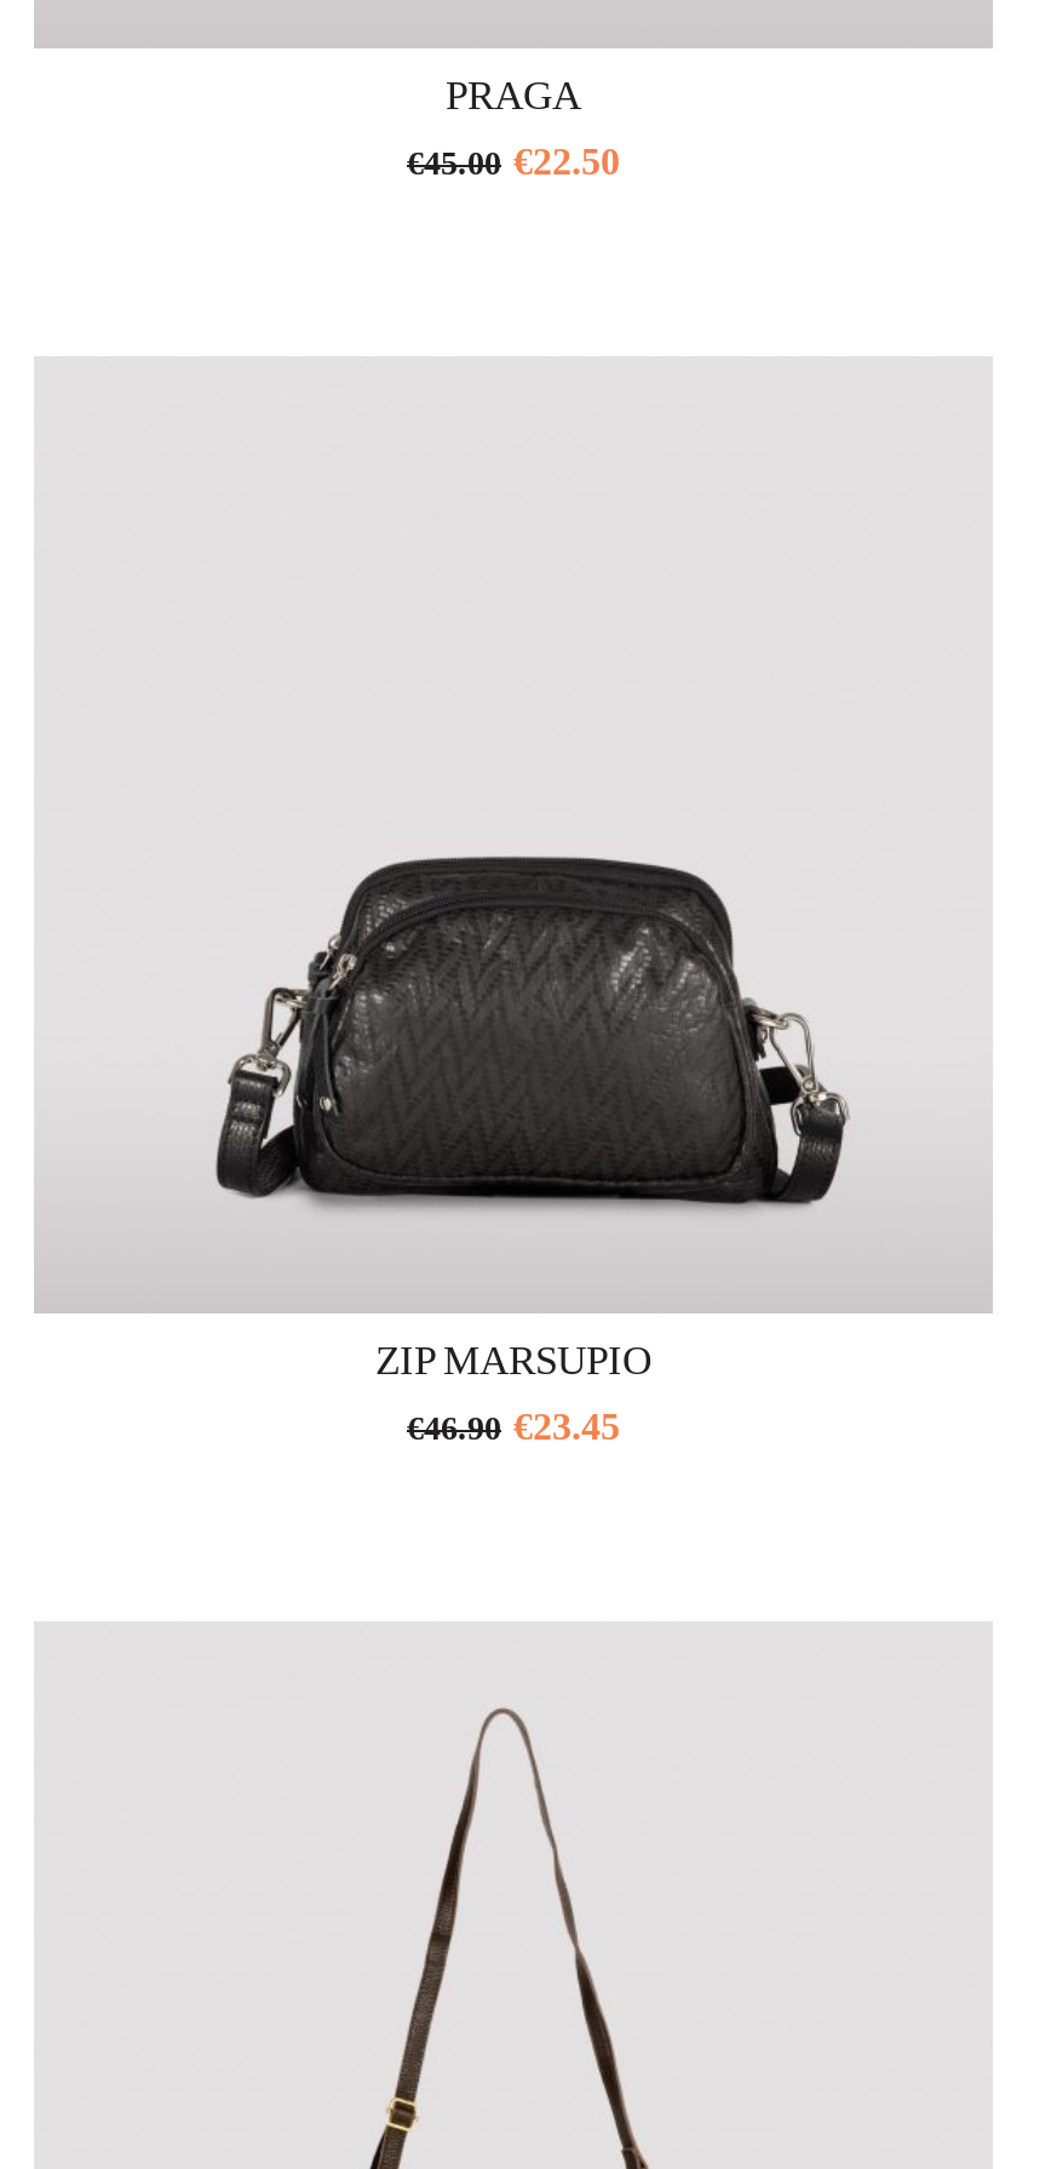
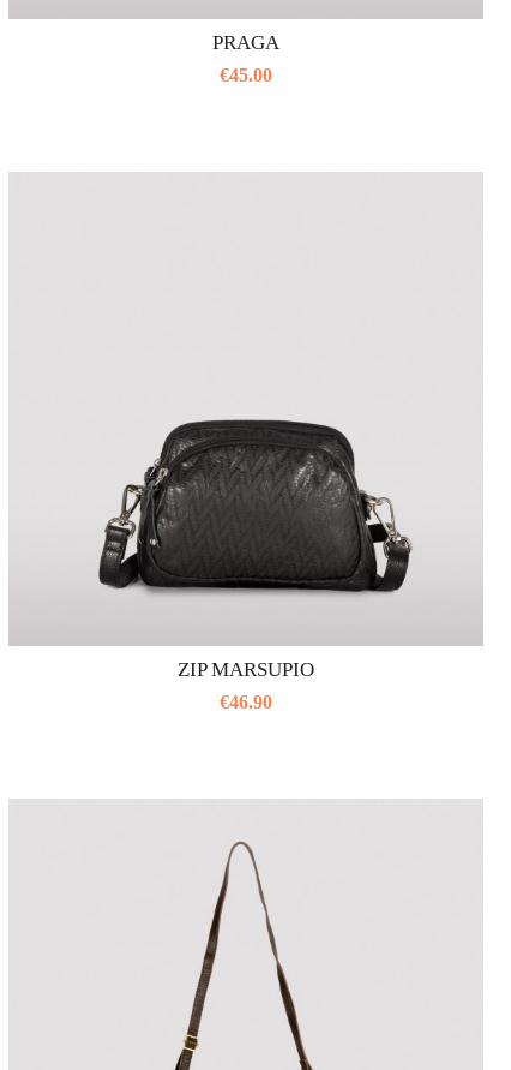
- €45.00 €22.50
+ €45.00

- €46.90 €23.45
+ €46.90
